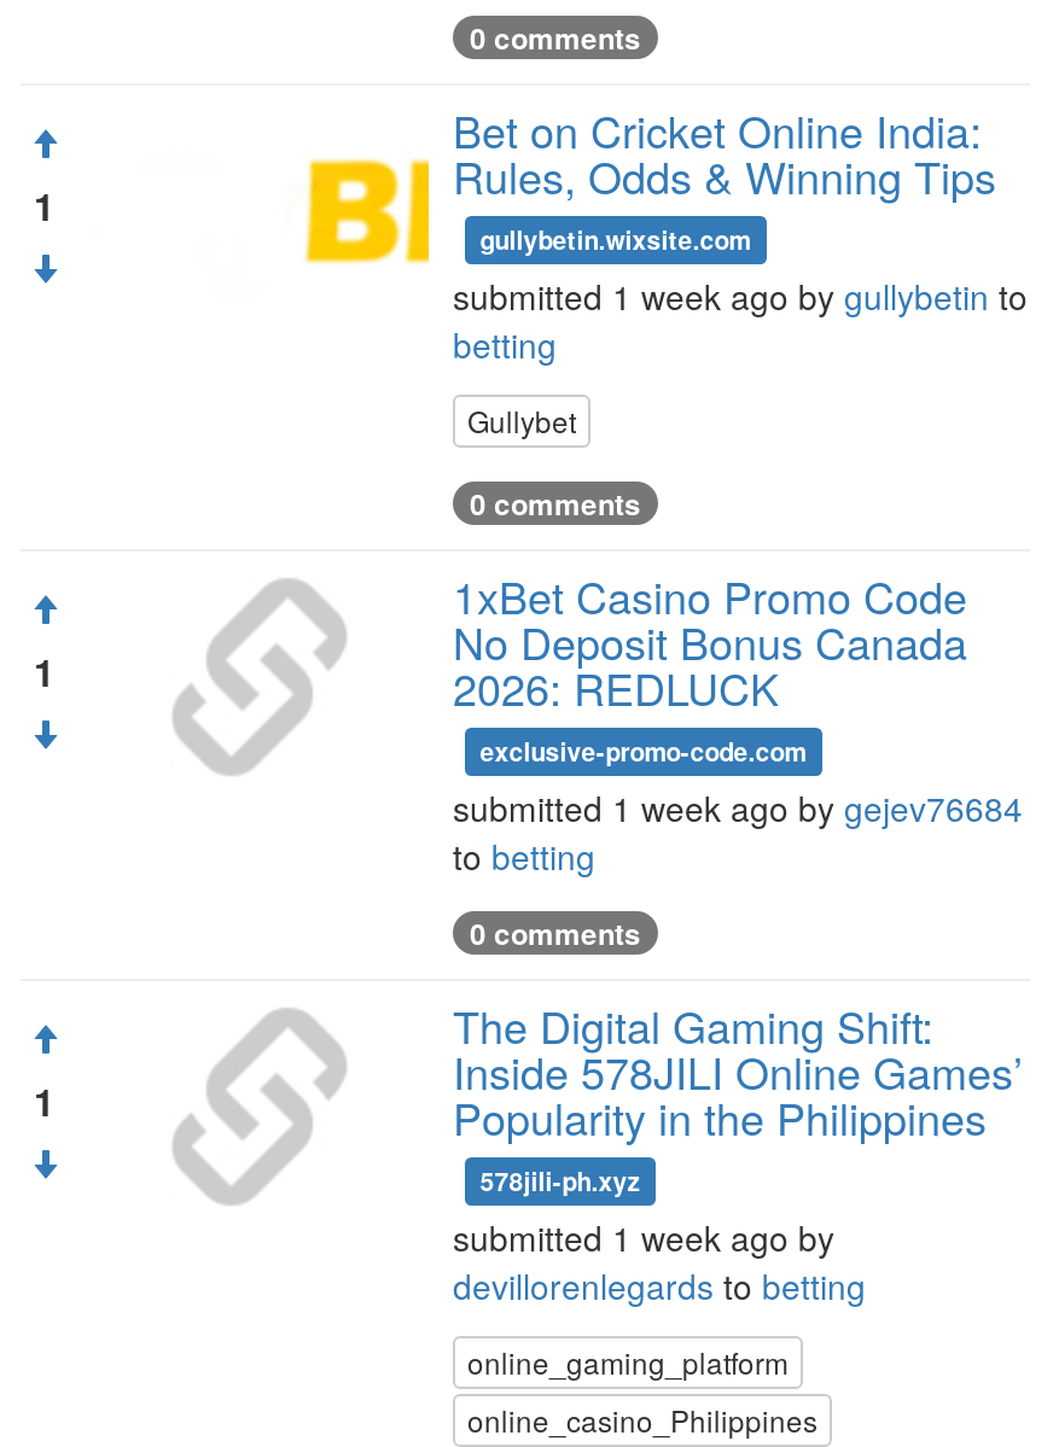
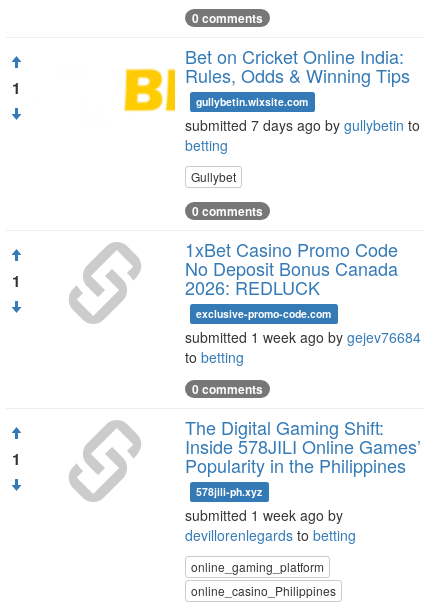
- submitted 1 week ago by gullybetin to
+ submitted 7 days ago by gullybetin to
